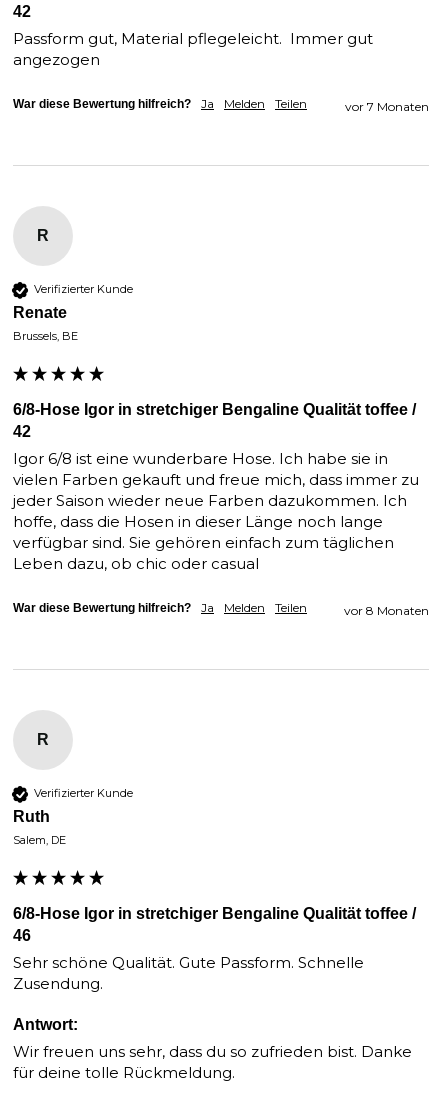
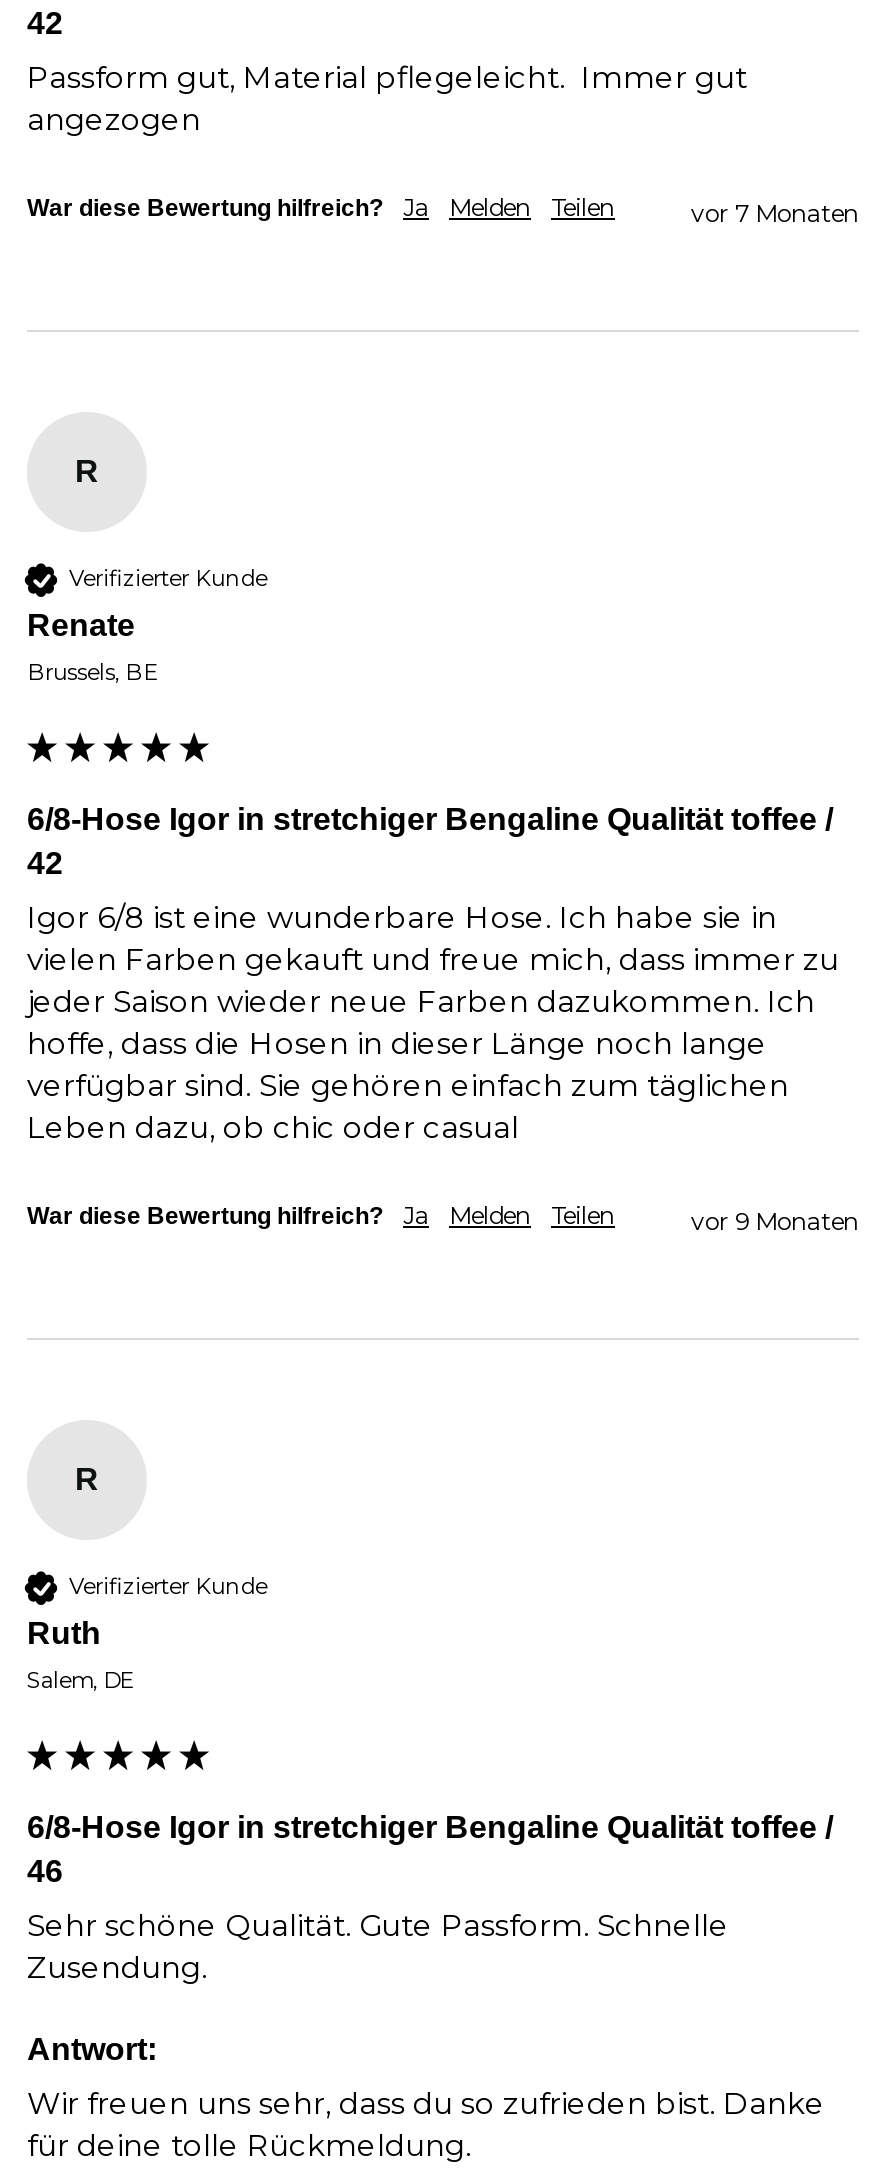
- vor 8 Monaten
+ vor 9 Monaten
